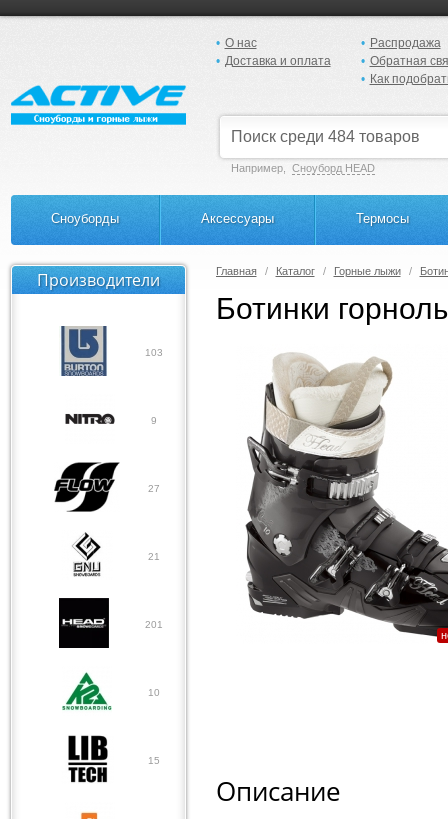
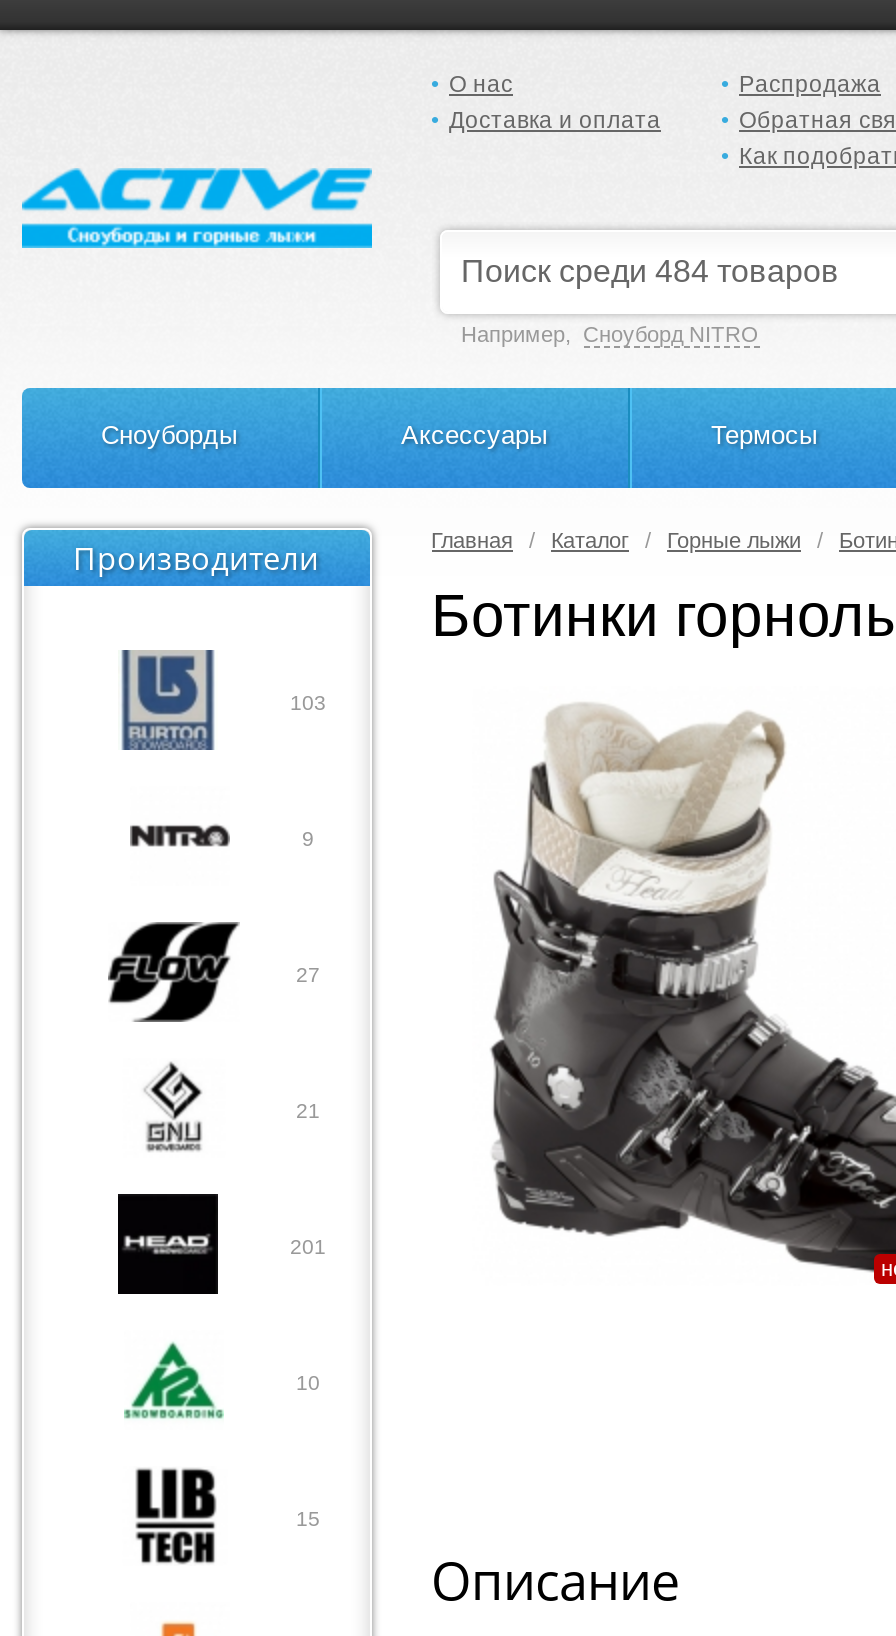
- Например, Сноуборд HEAD
+ Например, Сноуборд NITRO
